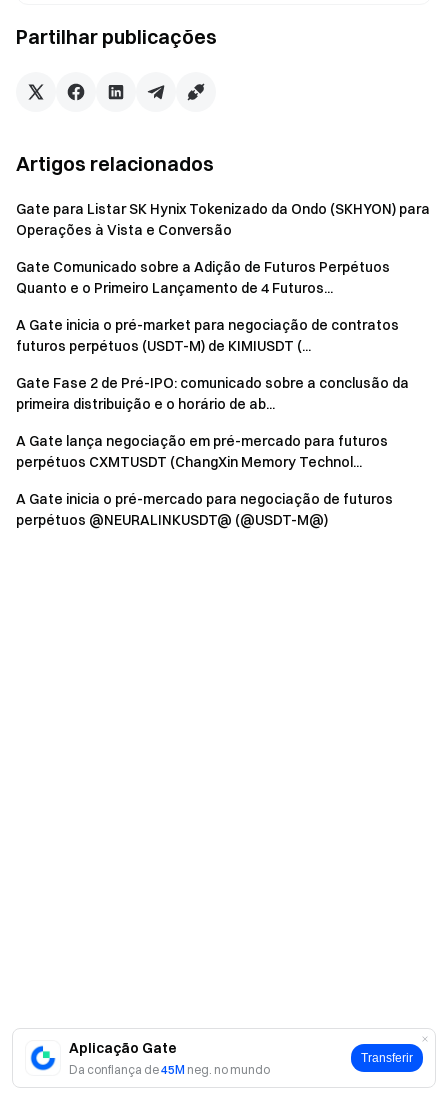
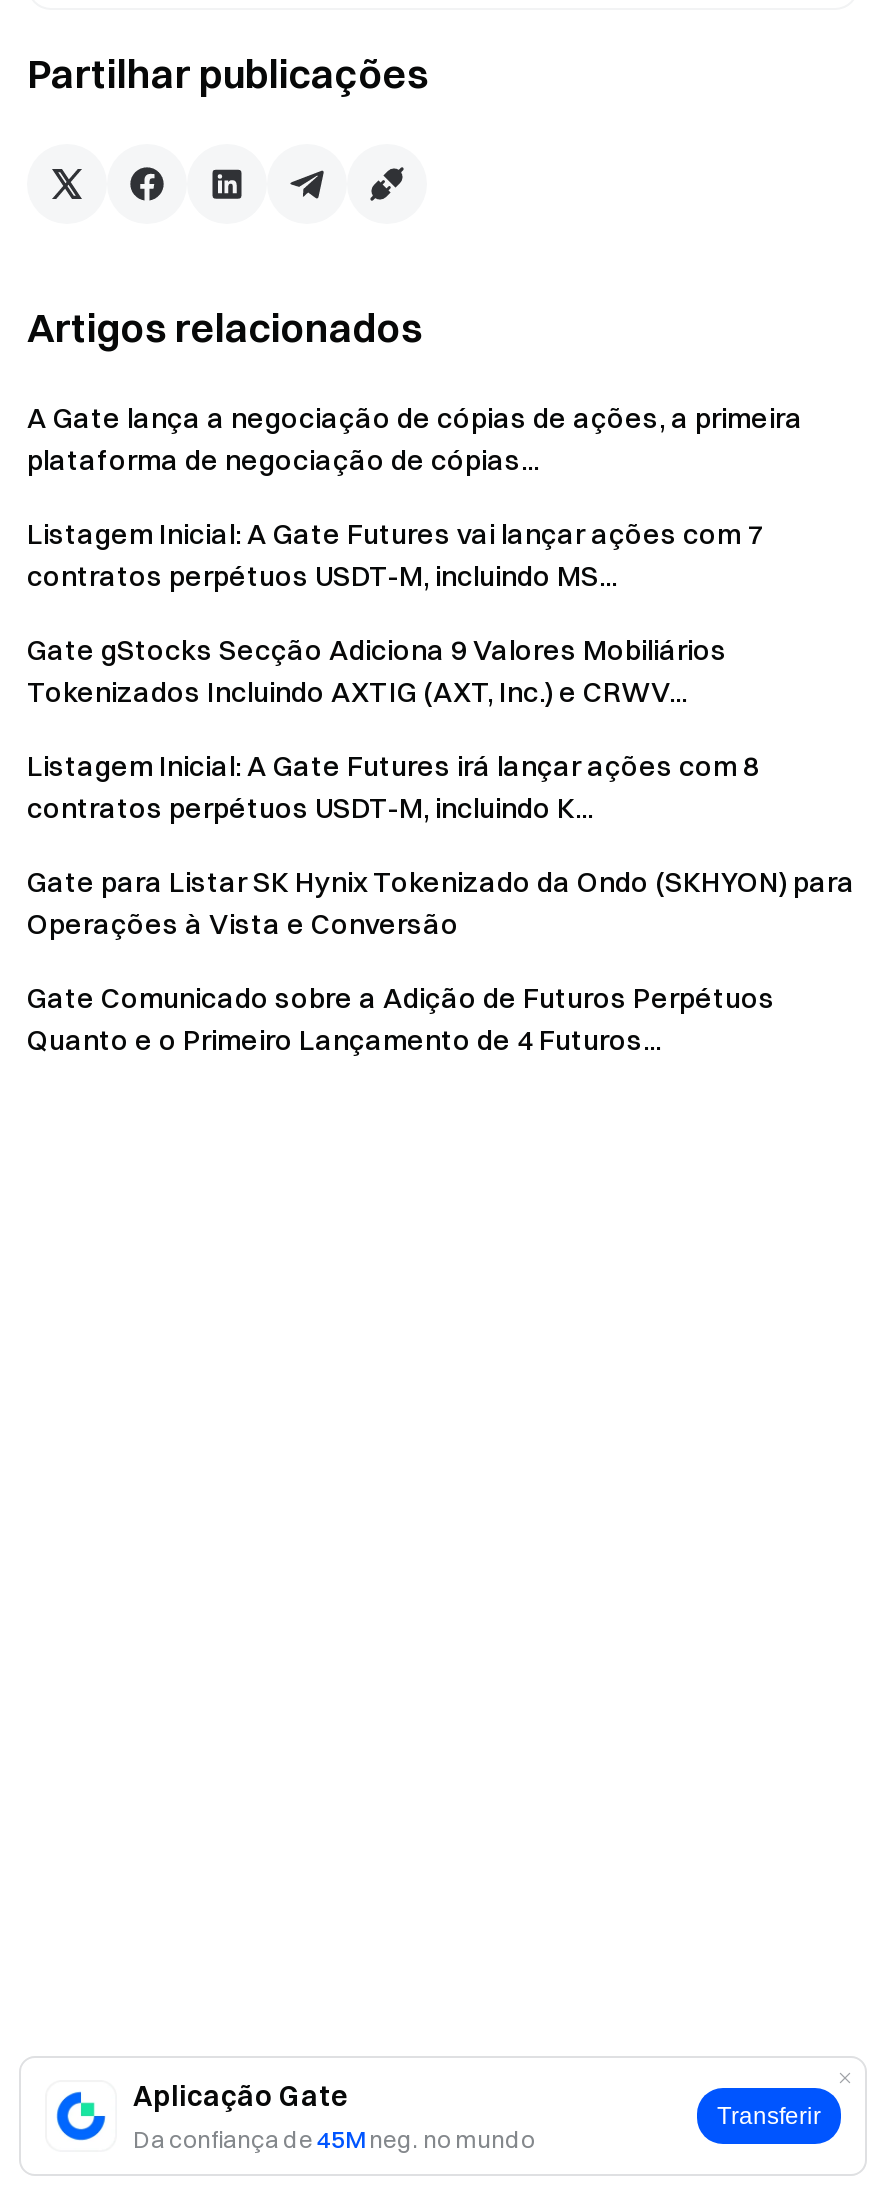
+ A Gate lança a negociação de cópias de ações, a primeira
+ plataforma de negociação de cópias...
+ Listagem Inicial: A Gate Futures vai lançar ações com 7
+ contratos perpétuos USDT-M, incluindo MS...
+ Gate gStocks Secção Adiciona 9 Valores Mobiliários
+ Tokenizados Incluindo AXTIG (AXT, Inc.) e CRWV...
+ Listagem Inicial: A Gate Futures irá lançar ações com 8
+ contratos perpétuos USDT-M, incluindo K...

moved down: Gate para Listar SK Hynix Tokenizado da Ondo (SKHYON) para | Operações à Vista e Conversão | Gate Comunicado sobre a Adição de Futuros Perpétuos | Quanto e o Primeiro Lançamento de 4 Futuros...

- A Gate inicia o pré-market para negociação de contratos
- futuros perpétuos (USDT-M) de KIMIUSDT (...
- Gate Fase 2 de Pré-IPO: comunicado sobre a conclusão da
- primeira distribuição e o horário de ab...
- A Gate lança negociação em pré-mercado para futuros
- perpétuos CXMTUSDT (ChangXin Memory Technol...
- A Gate inicia o pré-mercado para negociação de futuros
- perpétuos @NEURALINKUSDT@ (@USDT-M@)
